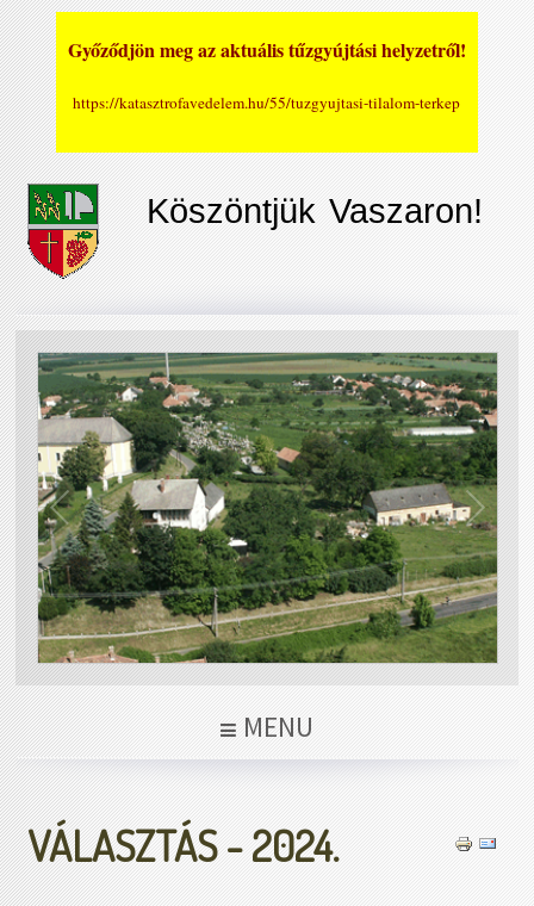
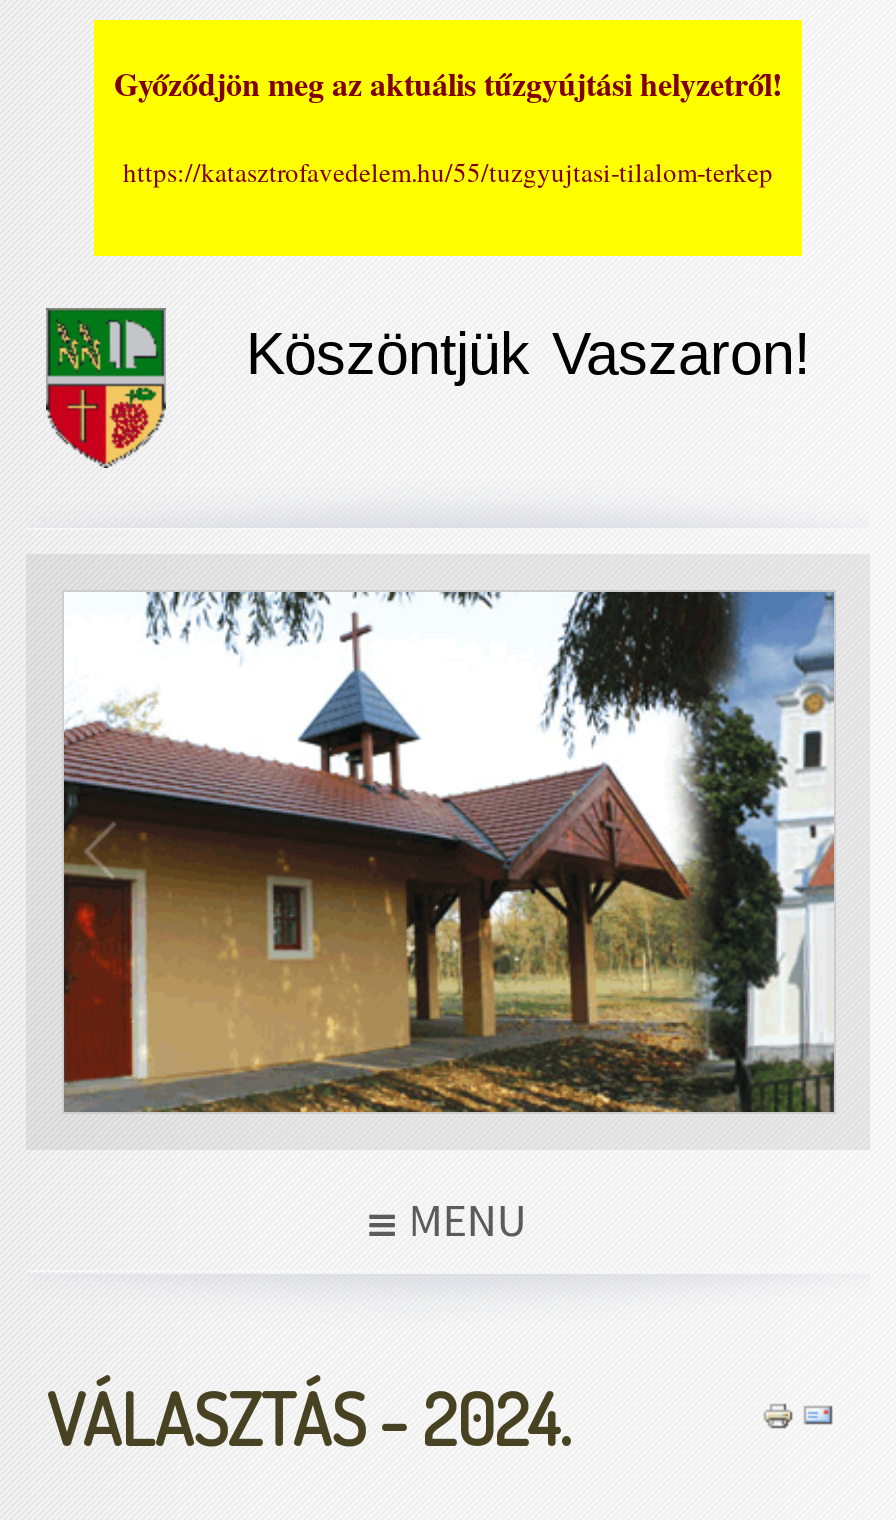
- [image]
+ [image]
